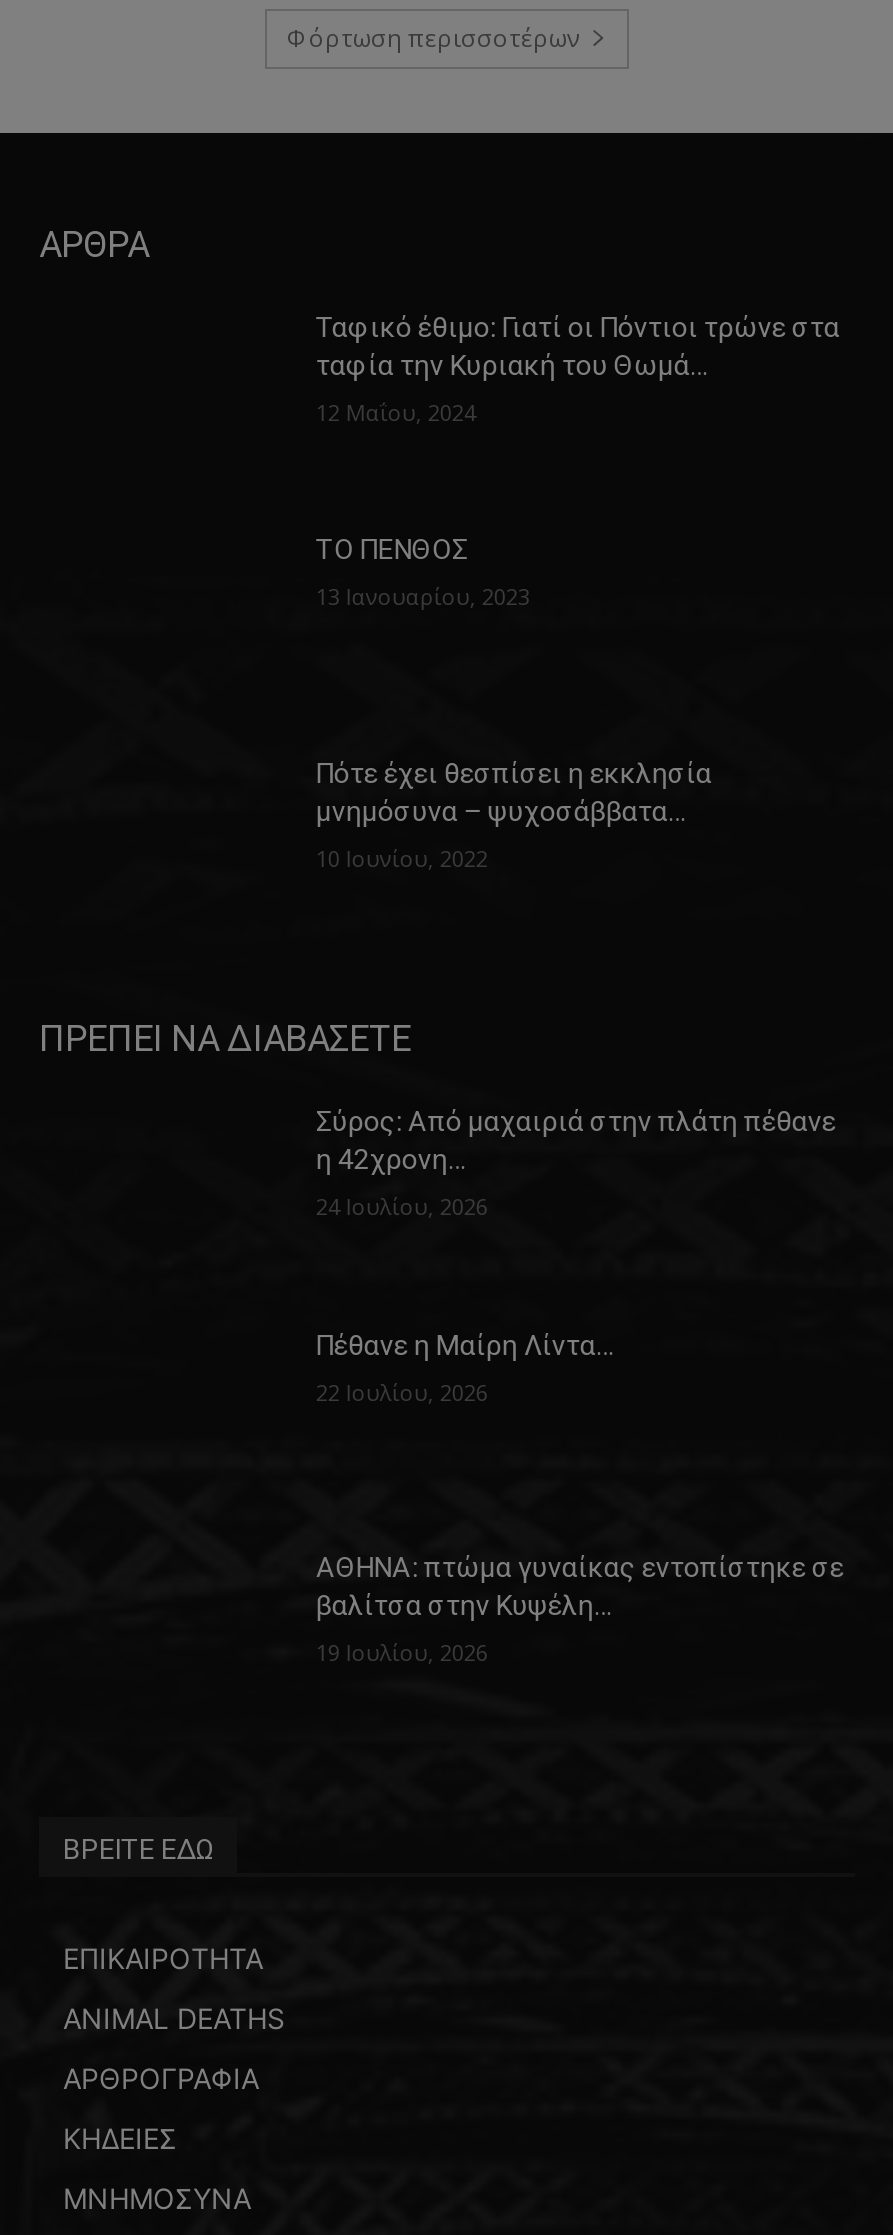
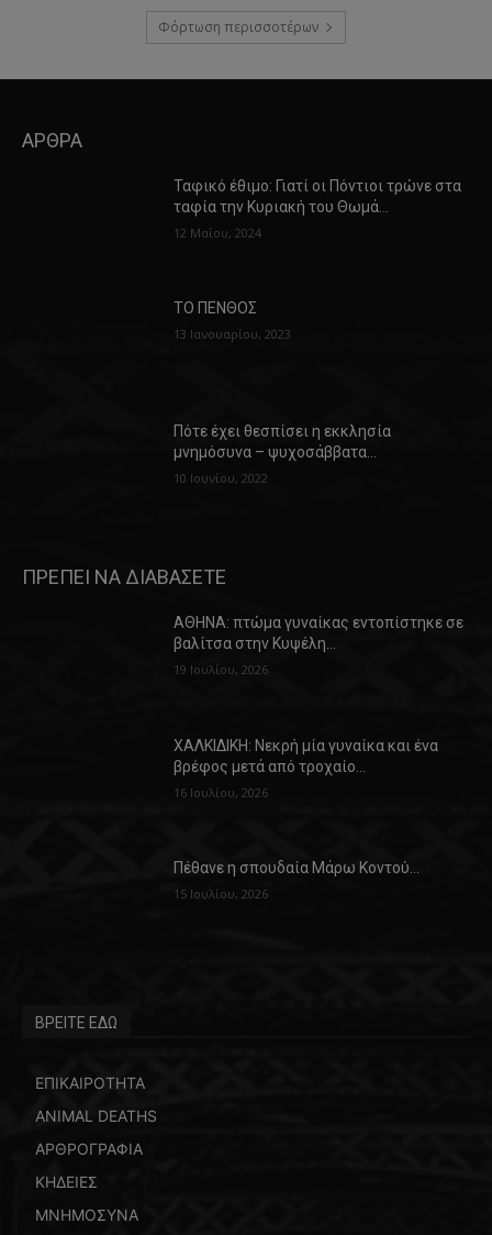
- Σύρος: Από μαχαιριά στην πλάτη πέθανε
- η 42χρονη…
- 24 Ιουλίου, 2026

- Πέθανε η Μαίρη Λίντα…
- 22 Ιουλίου, 2026

moved up: ΑΘΗΝΑ: πτώμα γυναίκας εντοπίστηκε σε | βαλίτσα στην Κυψέλη… | 19 Ιουλίου, 2026

+ ΧΑΛΚΙΔΙΚΗ: Νεκρή μία γυναίκα και ένα
+ βρέφος μετά από τροχαίο…
+ 16 Ιουλίου, 2026

+ Πέθανε η σπουδαία Μάρω Κοντού…
+ 15 Ιουλίου, 2026
